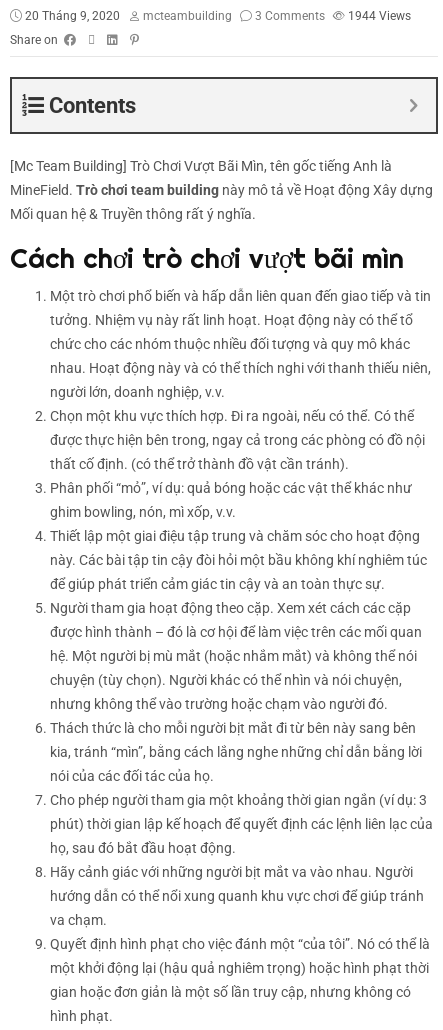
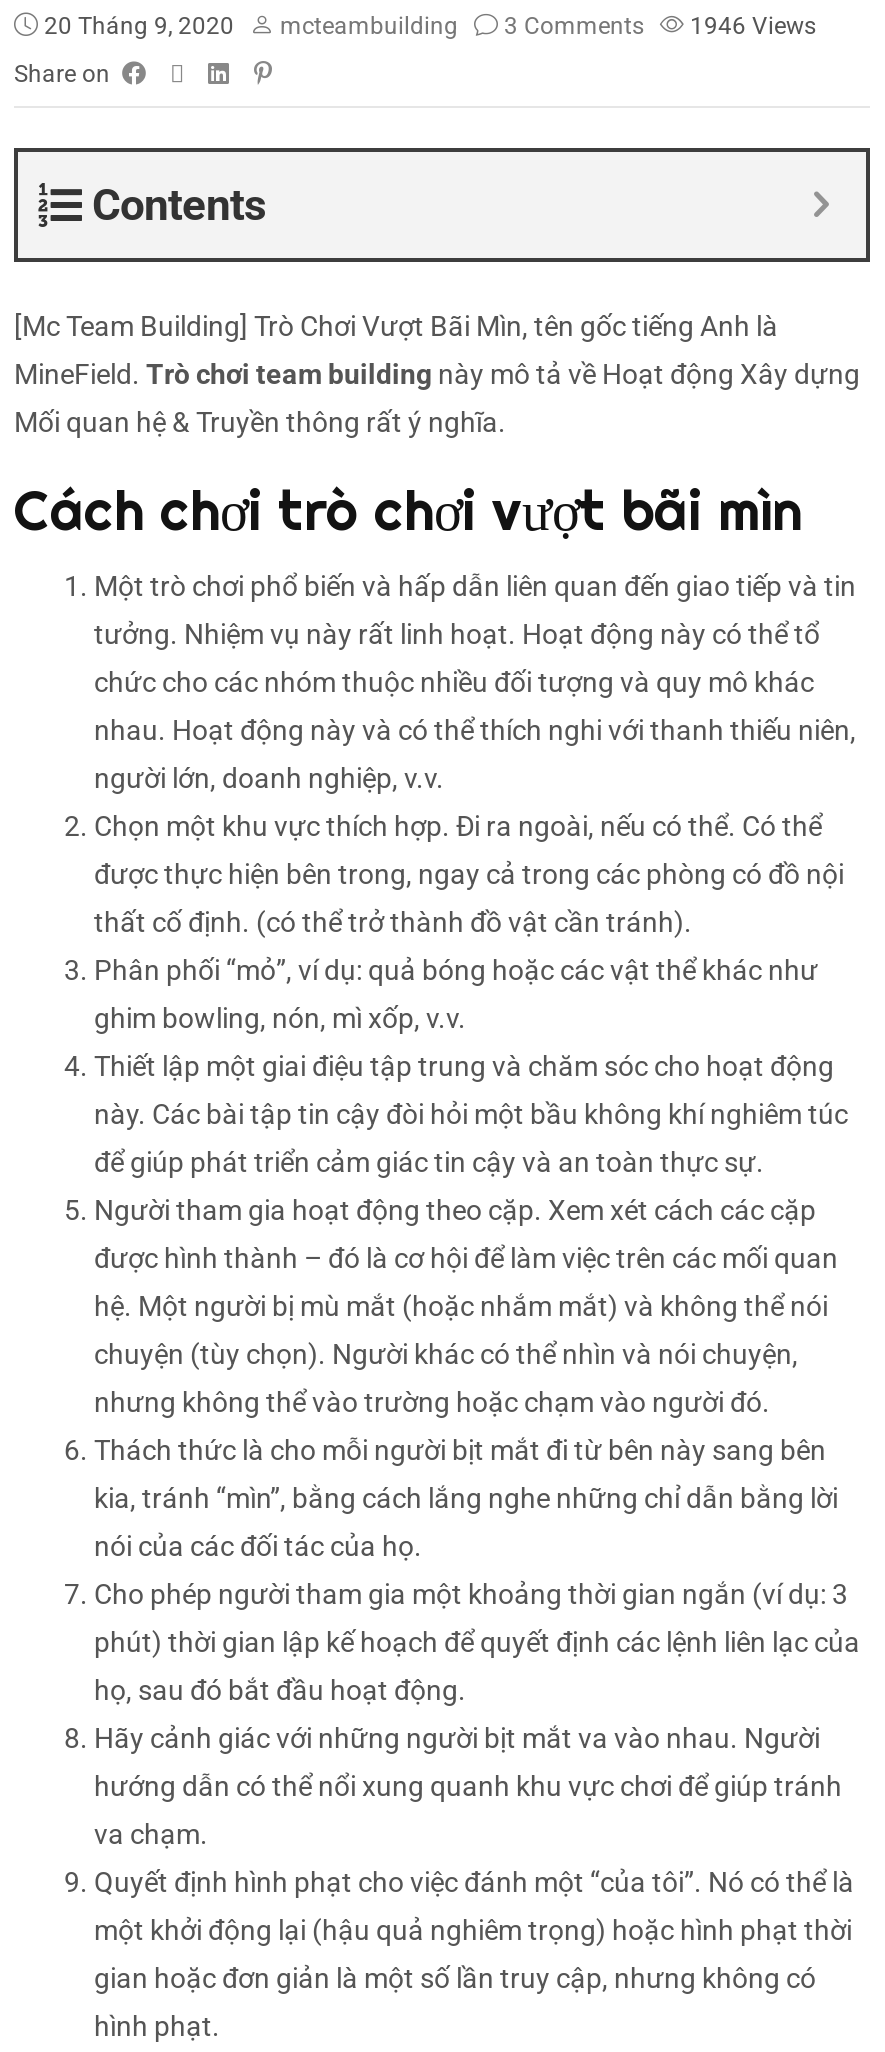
- 20 Tháng 9, 2020 mcteambuilding 3 Comments 1944 Views
+ 20 Tháng 9, 2020 mcteambuilding 3 Comments 1946 Views
